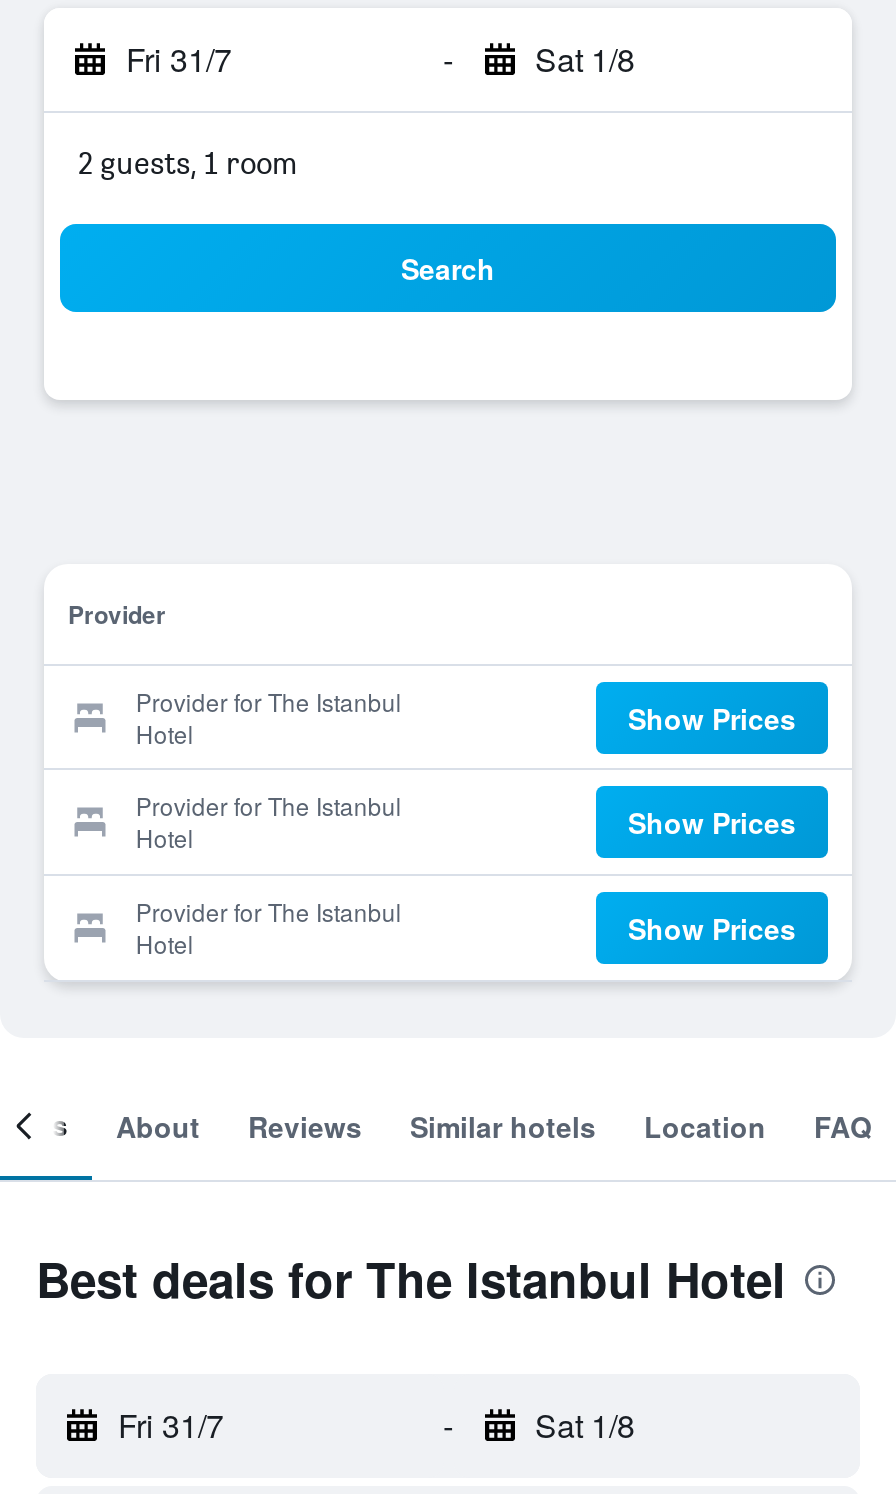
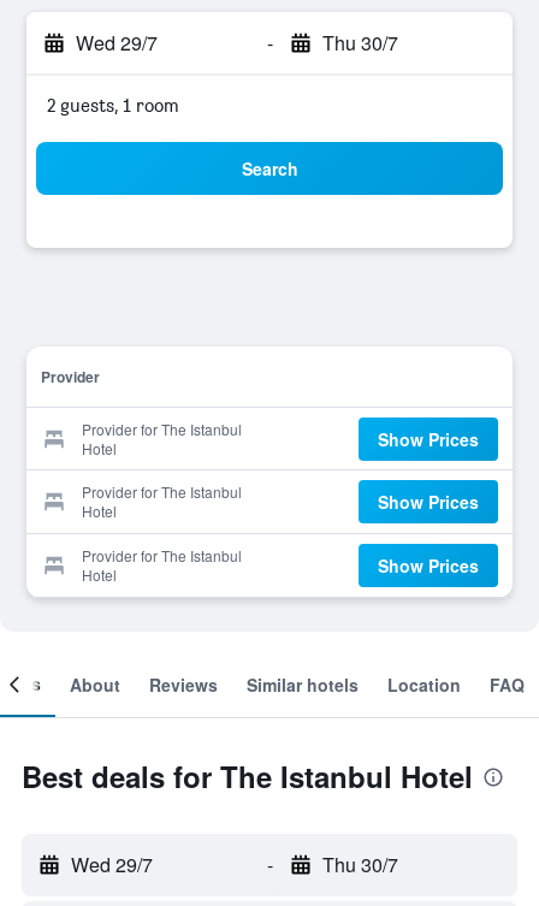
- Fri 31/7
+ Wed 29/7

- Sat 1/8
+ Thu 30/7

- Fri 31/7
+ Wed 29/7

- Sat 1/8
+ Thu 30/7
